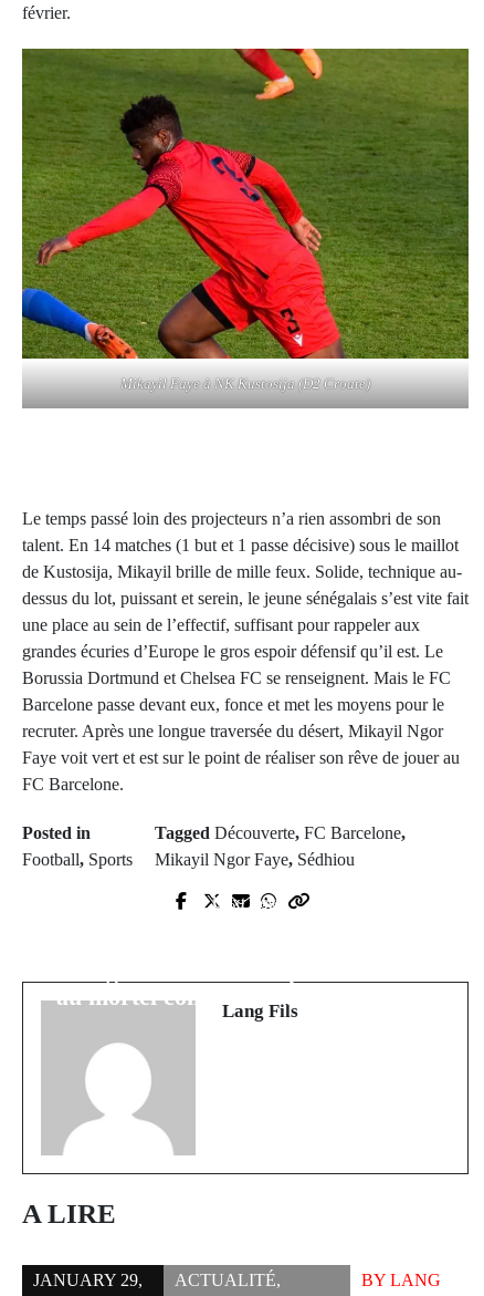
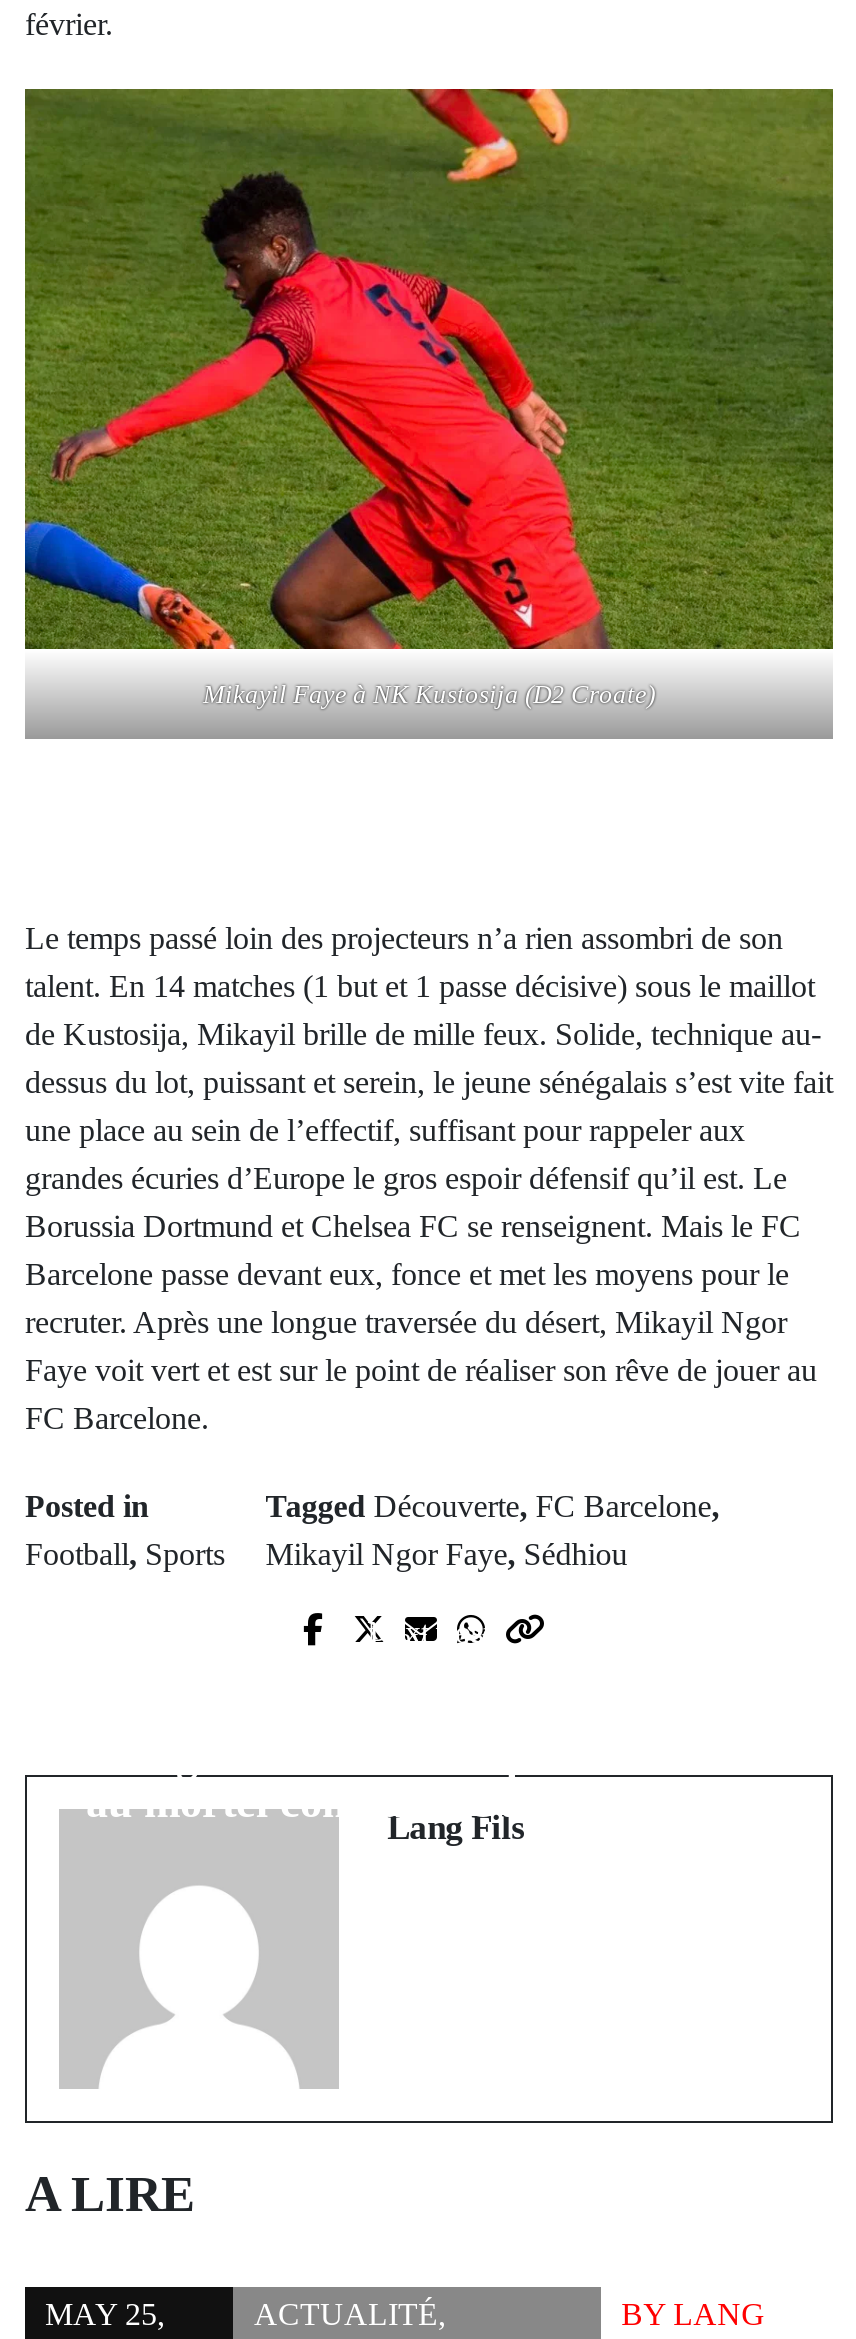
- JANUARY 29,
+ MAY 25,
